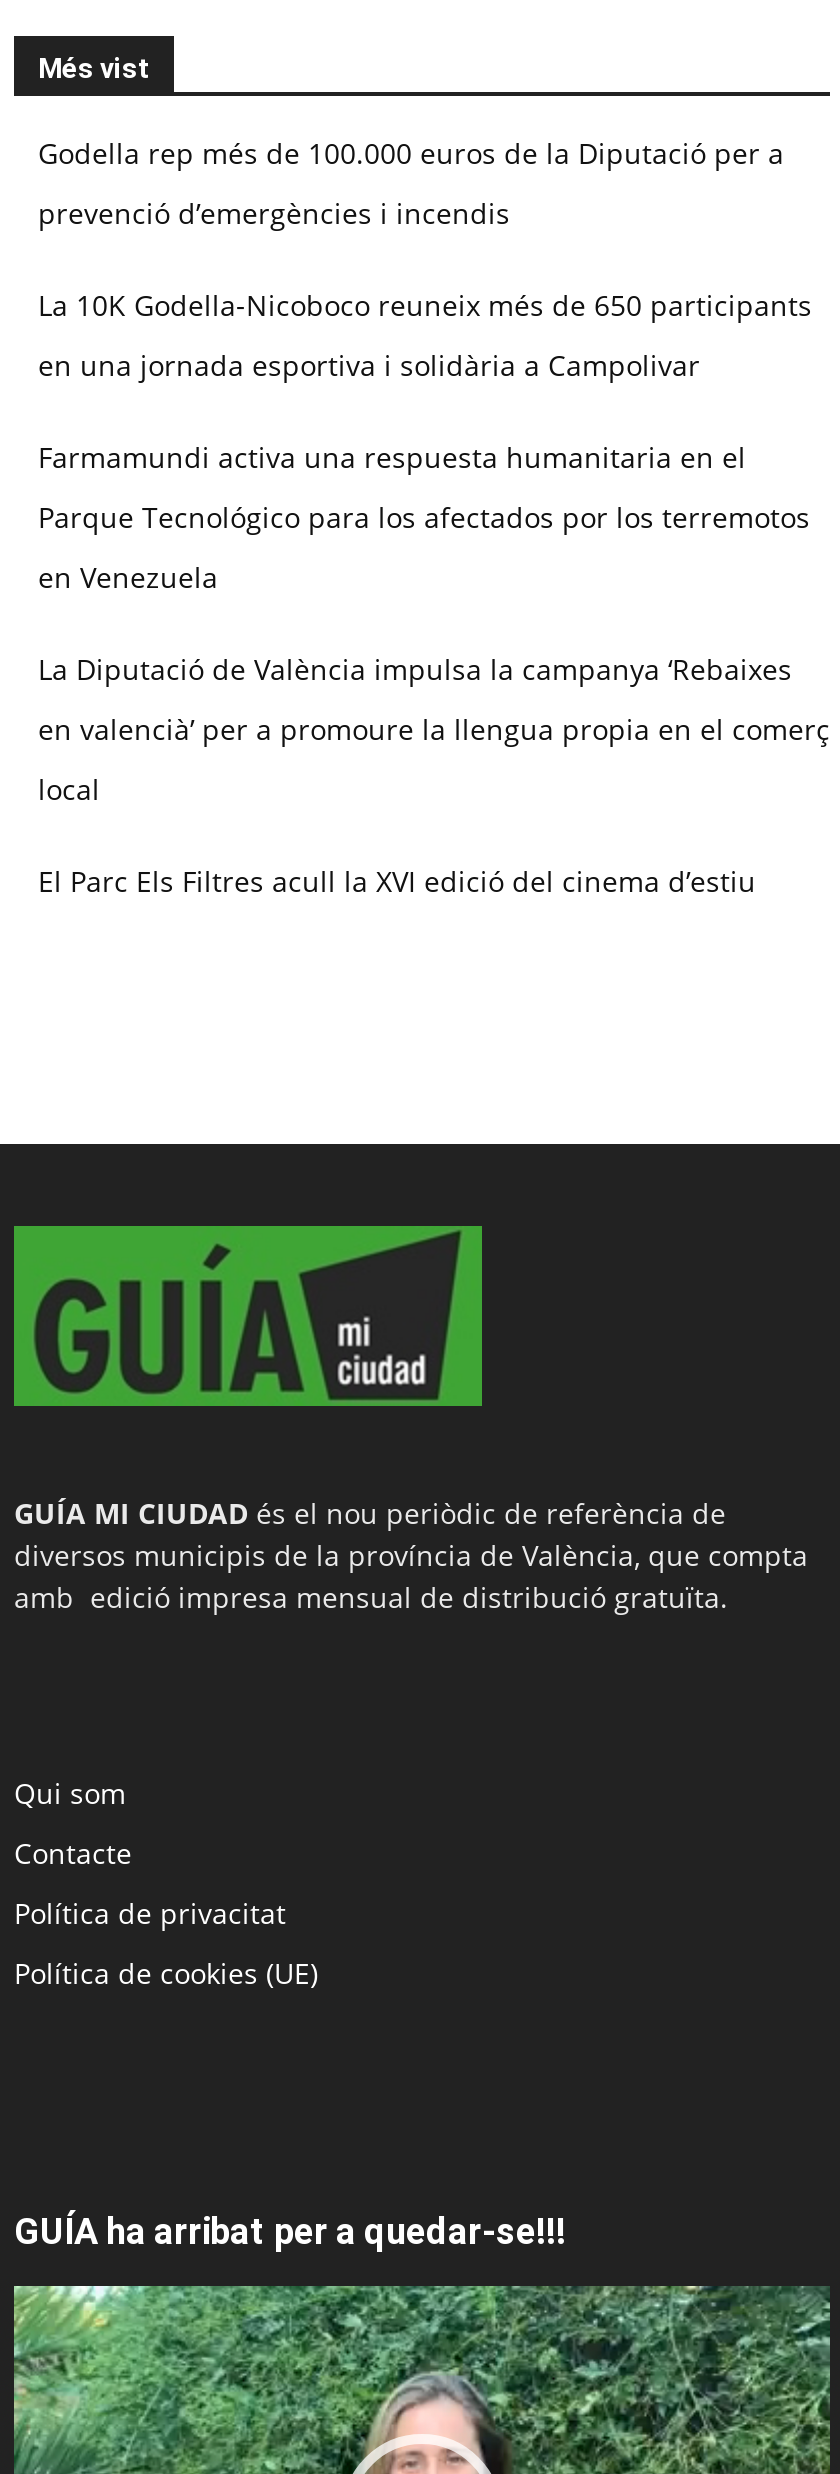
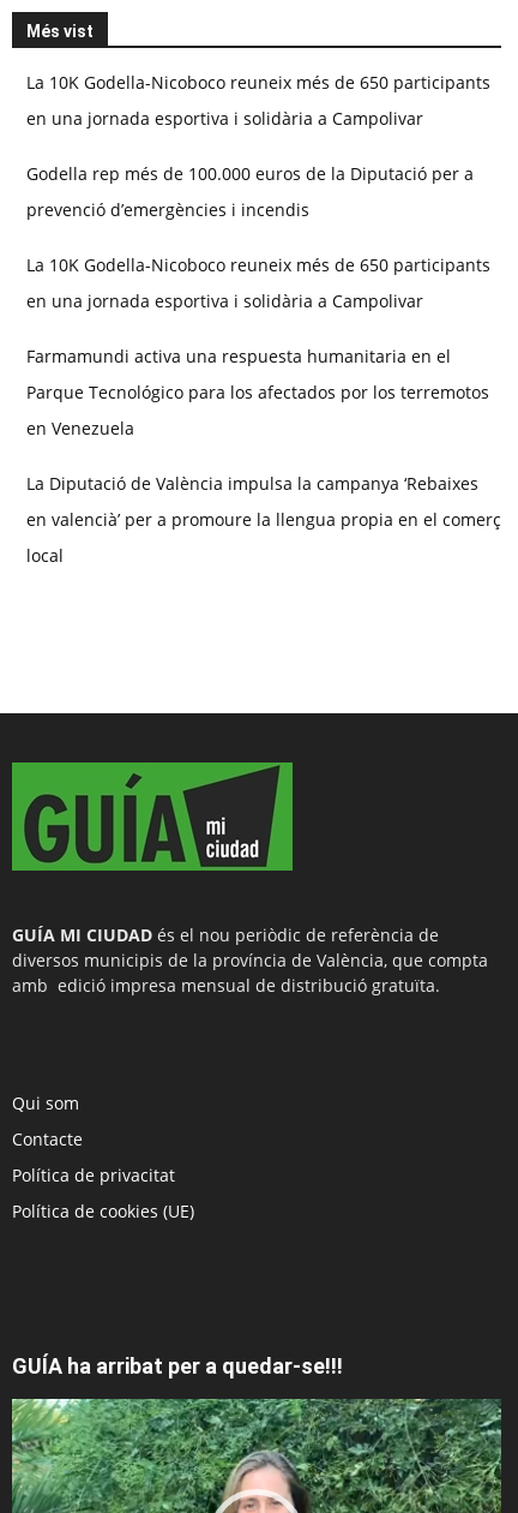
+ La 10K Godella-Nicoboco reuneix més de 650 participants
+ en una jornada esportiva i solidària a Campolivar

moved down: Godella rep més de 100.000 euros de la Diputació per a | prevenció d’emergències i incendis | La 10K Godella-Nicoboco reuneix més de 650 participants | ... | en valencià’ per a promoure la llengua propia en el comerç | local

- El Parc Els Filtres acull la XVI edició del cinema d’estiu
